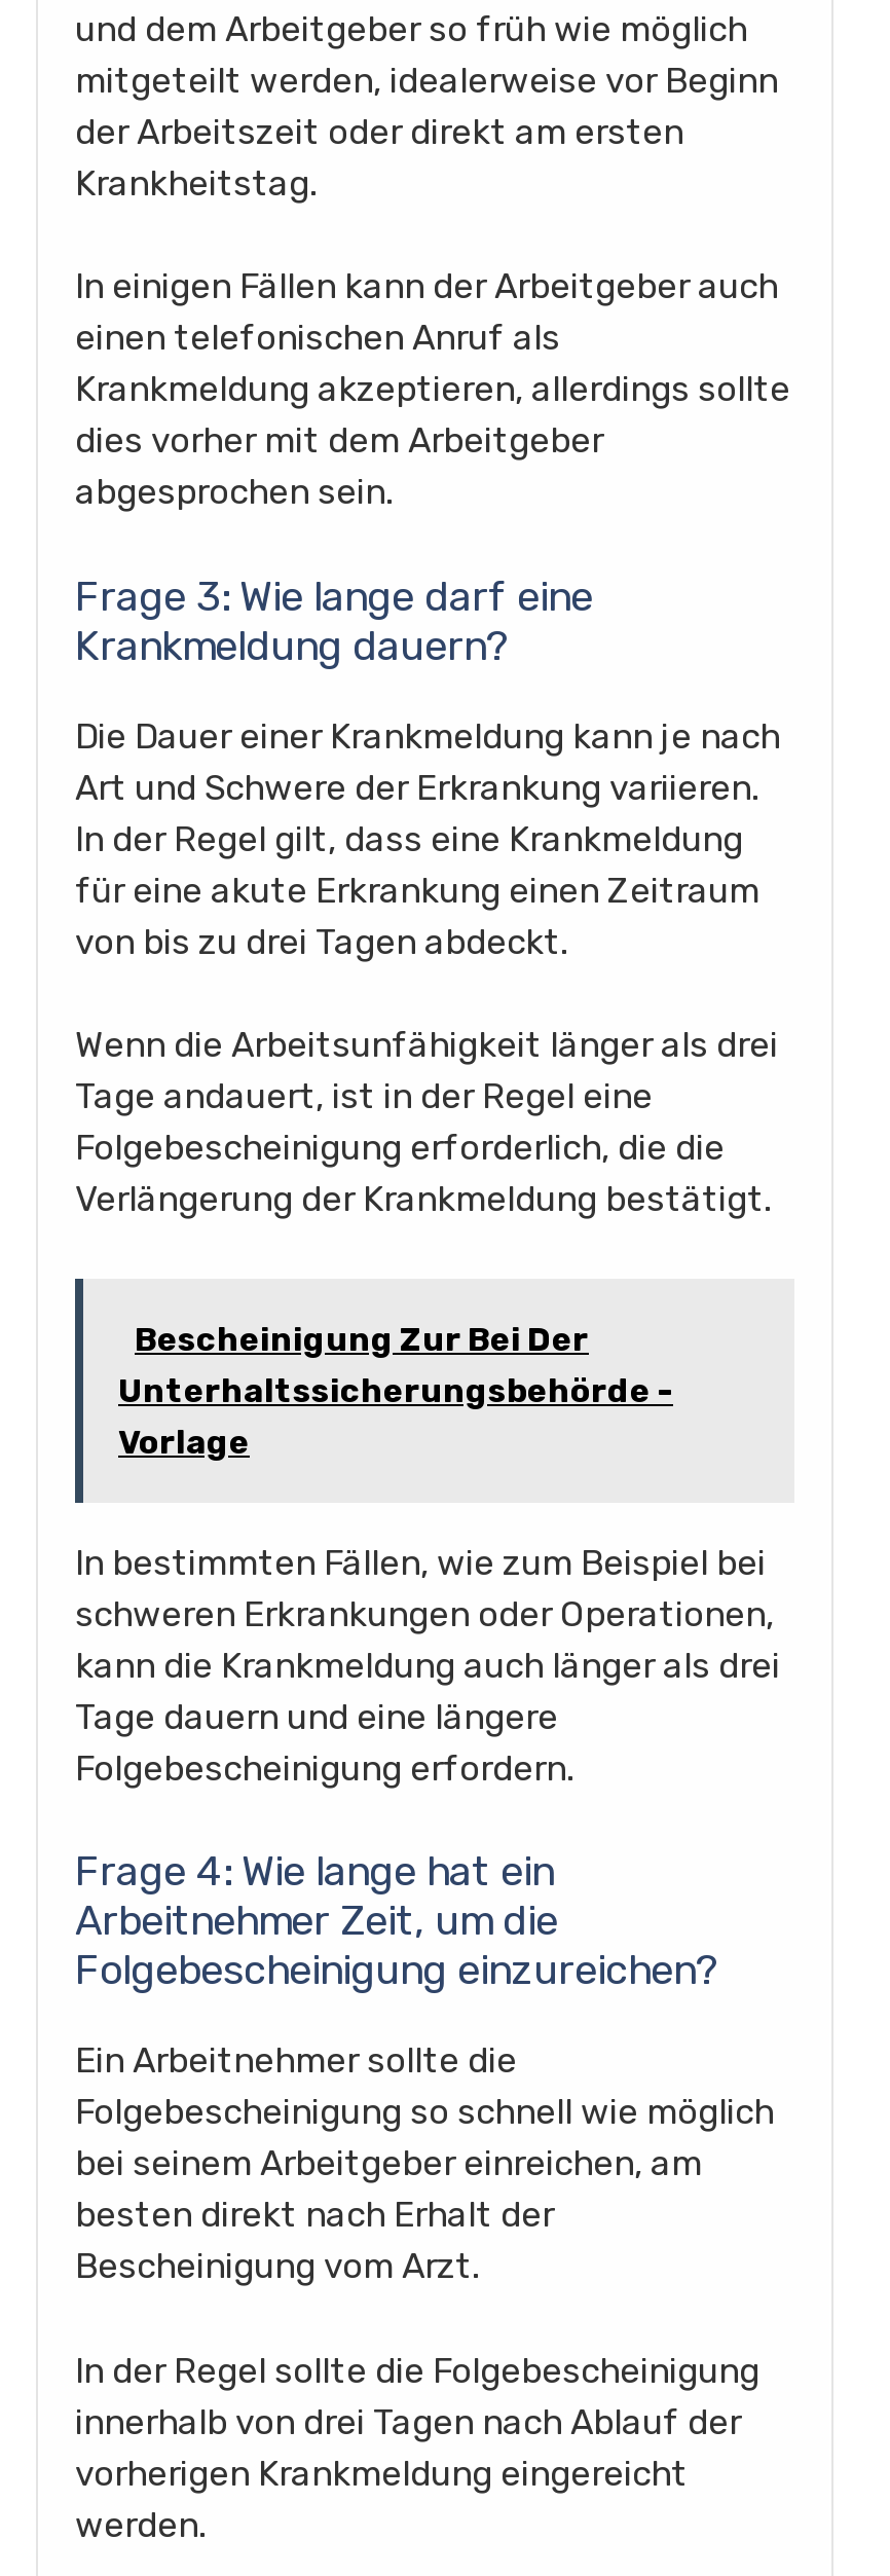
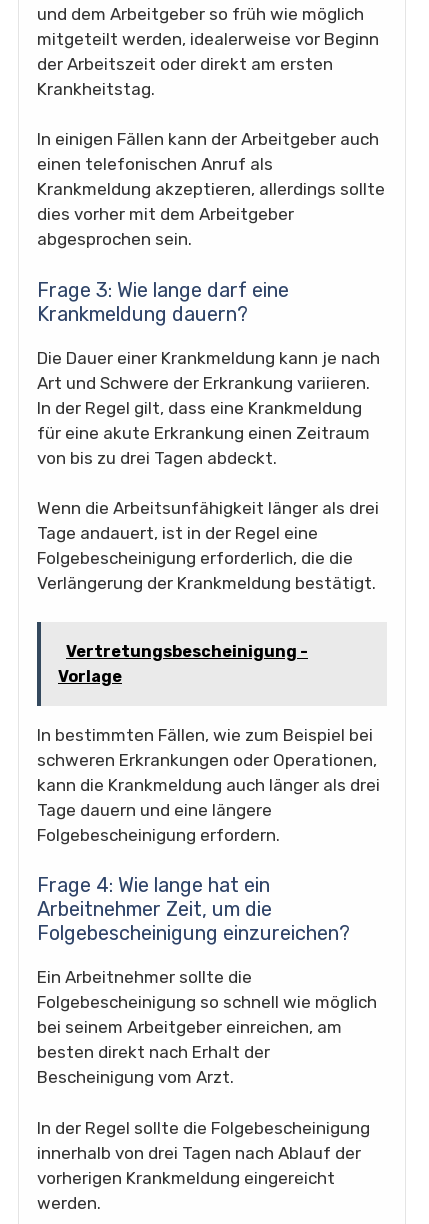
- Bescheinigung Zur Bei Der
- Unterhaltssicherungsbehörde -
+ Vertretungsbescheinigung -
